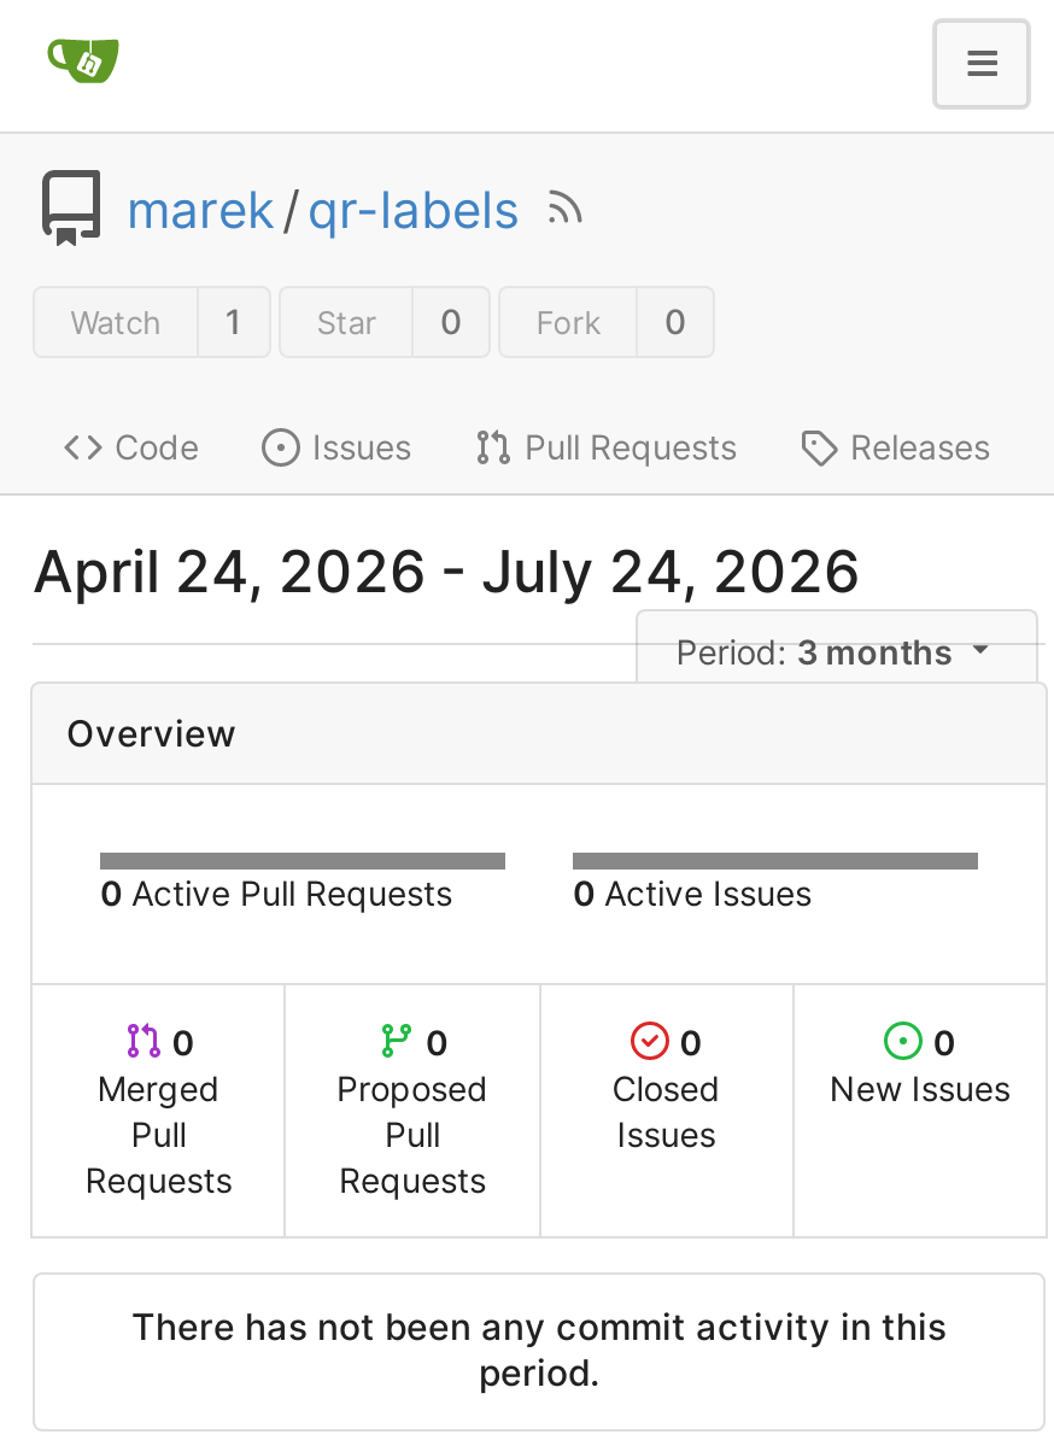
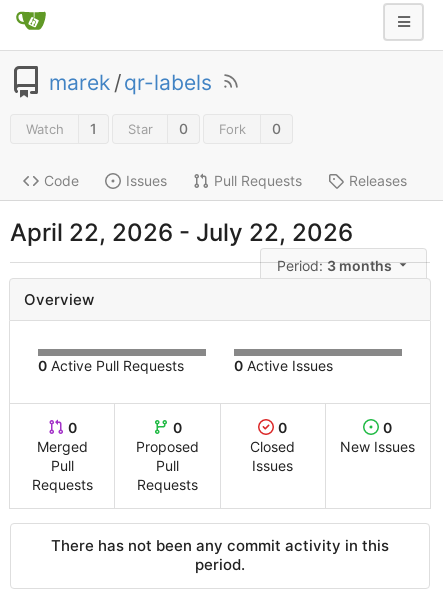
- April 24, 2026 - July 24, 2026
+ April 22, 2026 - July 22, 2026
